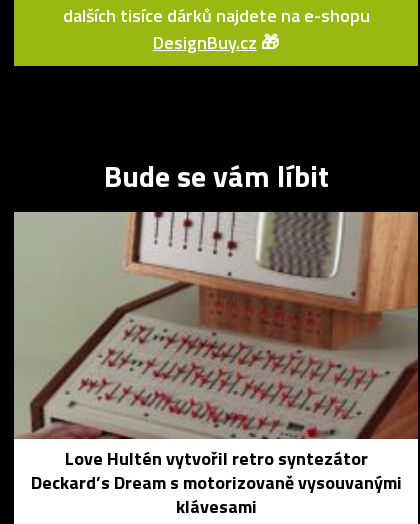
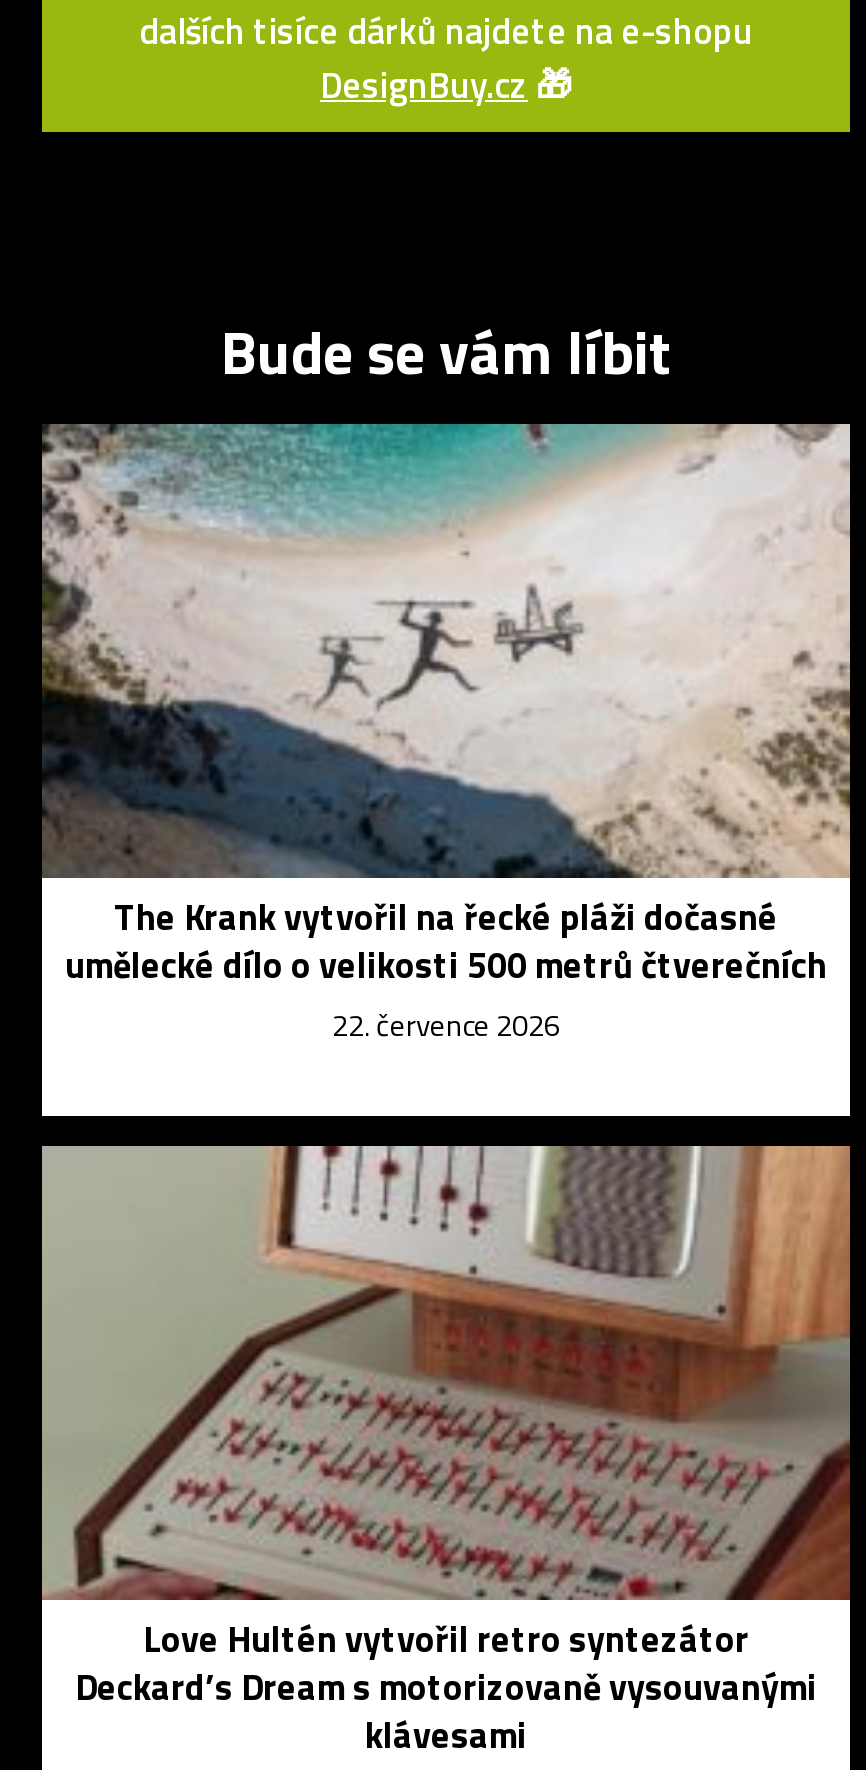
+ [image]
+ The Krank vytvořil na řecké pláži dočasné
+ umělecké dílo o velikosti 500 metrů čtverečních
+ 22. července 2026
